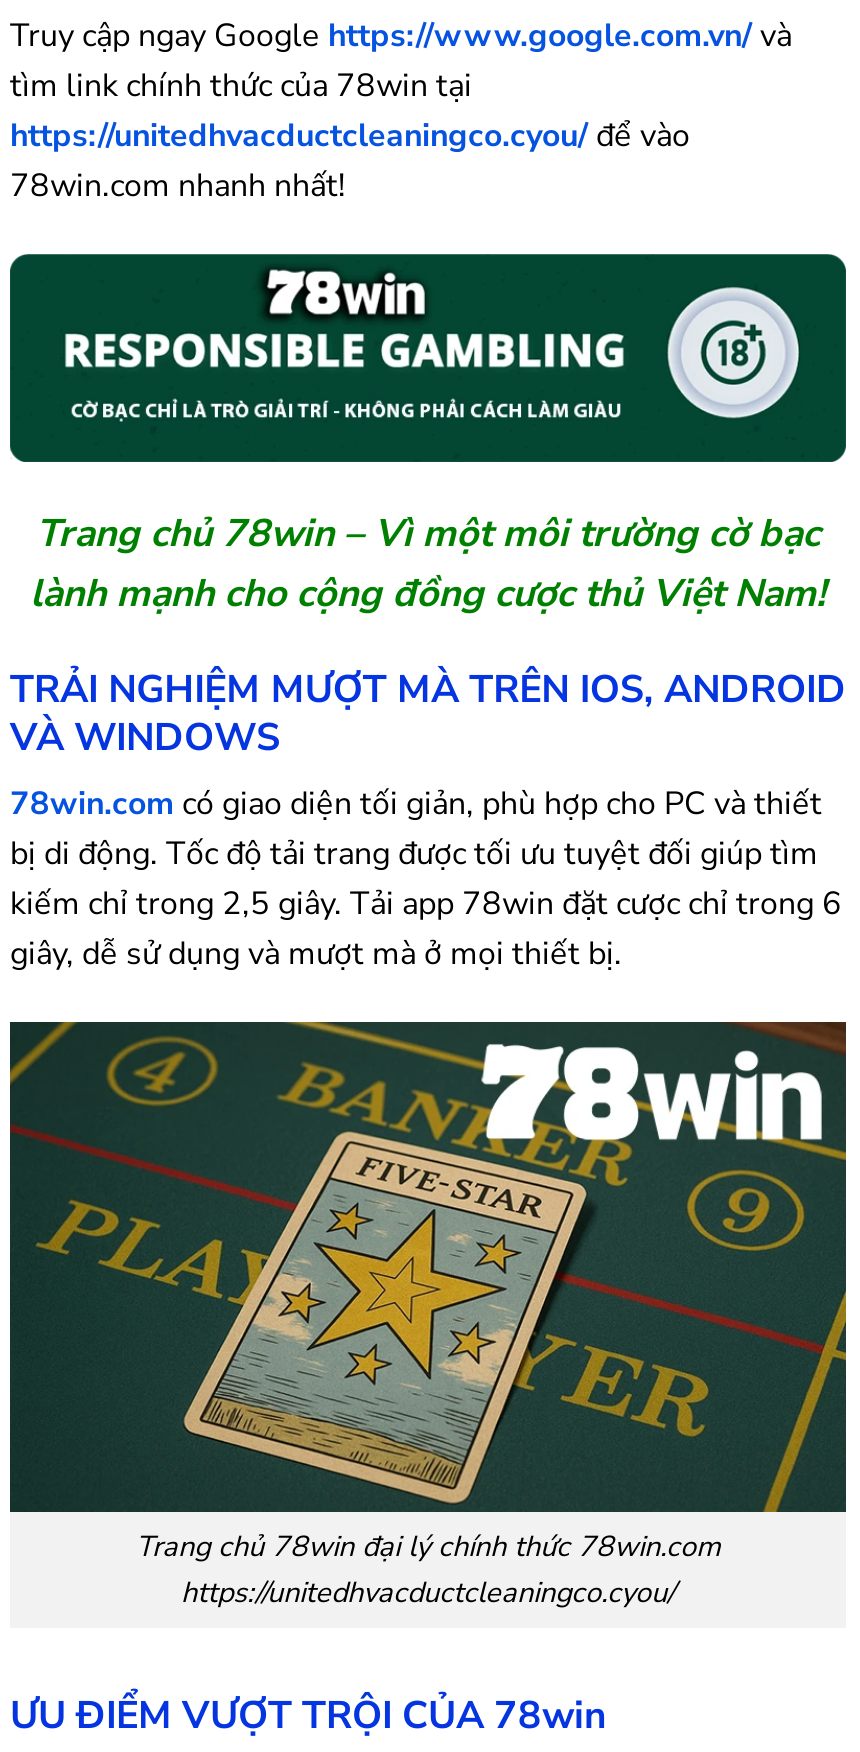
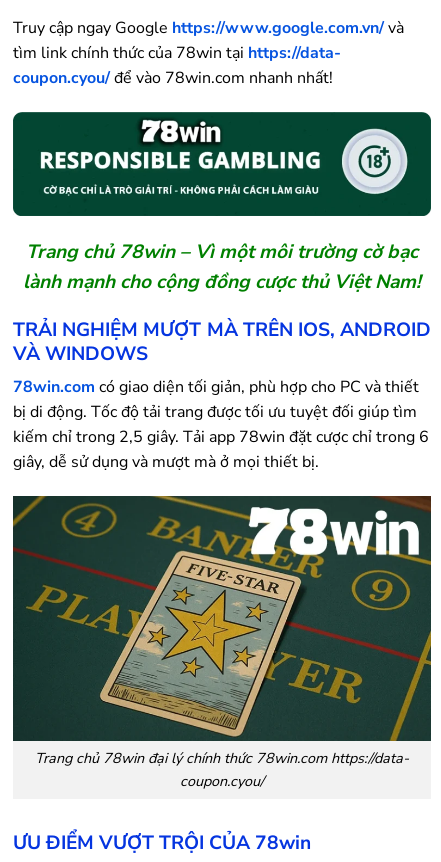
- tìm link chính thức của 78win tại
- https://unitedhvacductcleaningco.cyou/ để vào
- 78win.com nhanh nhất!
+ tìm link chính thức của 78win tại https://data-
+ coupon.cyou/ để vào 78win.com nhanh nhất!

- Trang chủ 78win đại lý chính thức 78win.com
- https://unitedhvacductcleaningco.cyou/
+ Trang chủ 78win đại lý chính thức 78win.com https://data-
+ coupon.cyou/
